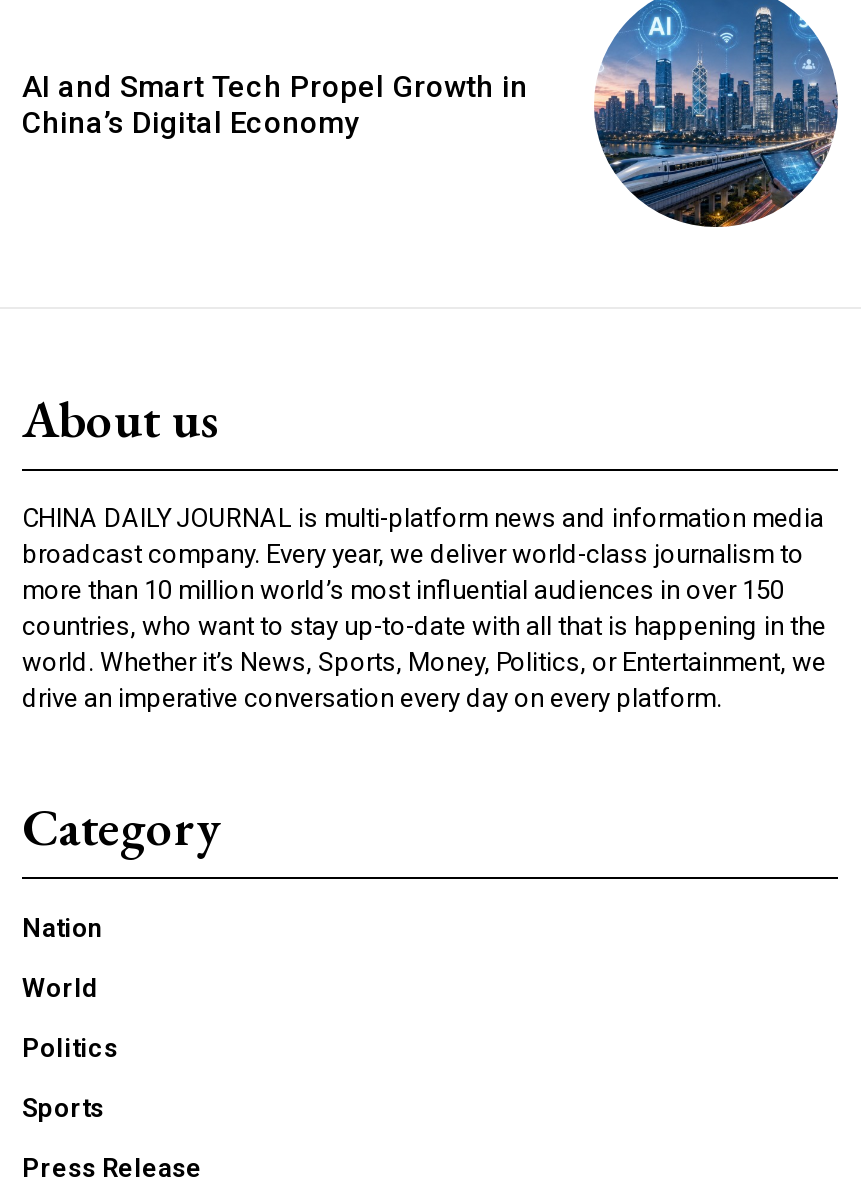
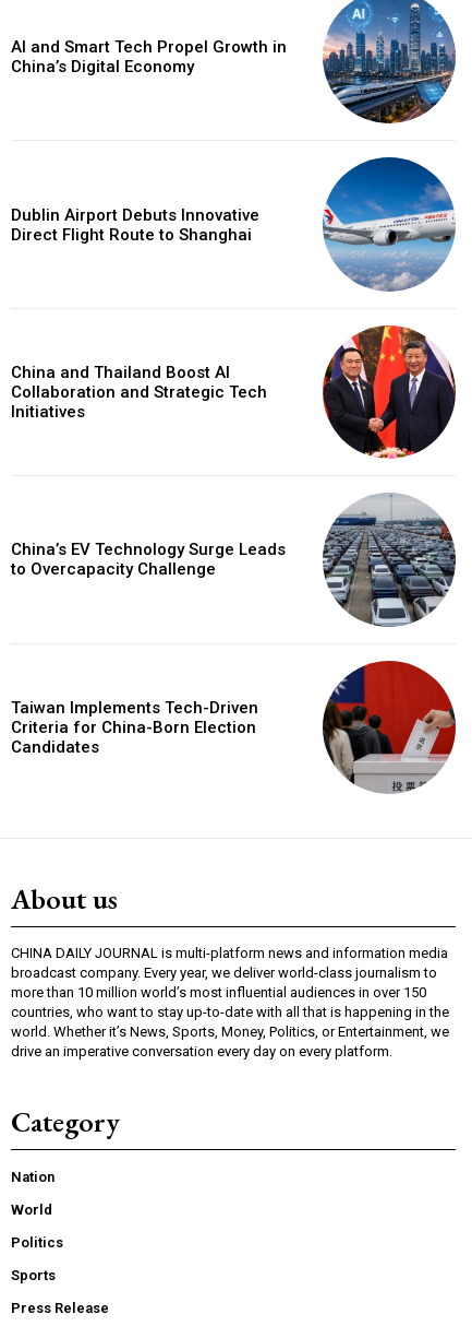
+ Dublin Airport Debuts Innovative
+ Direct Flight Route to Shanghai

+ China and Thailand Boost AI
+ Collaboration and Strategic Tech
+ Initiatives

+ [image]
+ China’s EV Technology Surge Leads
+ to Overcapacity Challenge

+ Taiwan Implements Tech-Driven
+ Criteria for China-Born Election
+ Candidates

+ [image]

+ [image]

+ [image]
